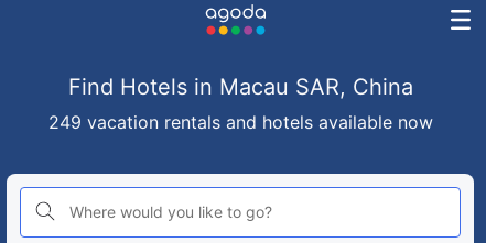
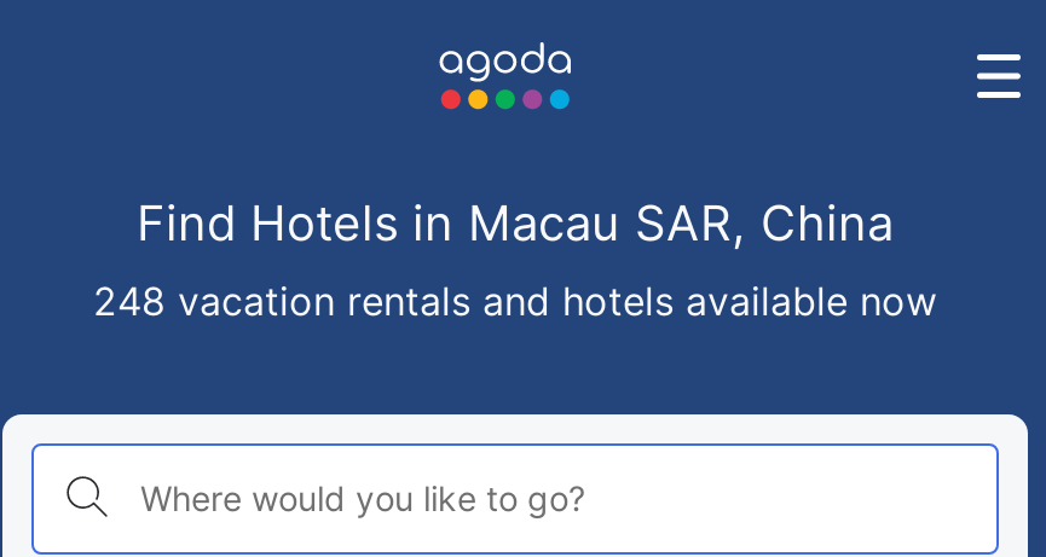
- 249 vacation rentals and hotels available now
+ 248 vacation rentals and hotels available now
